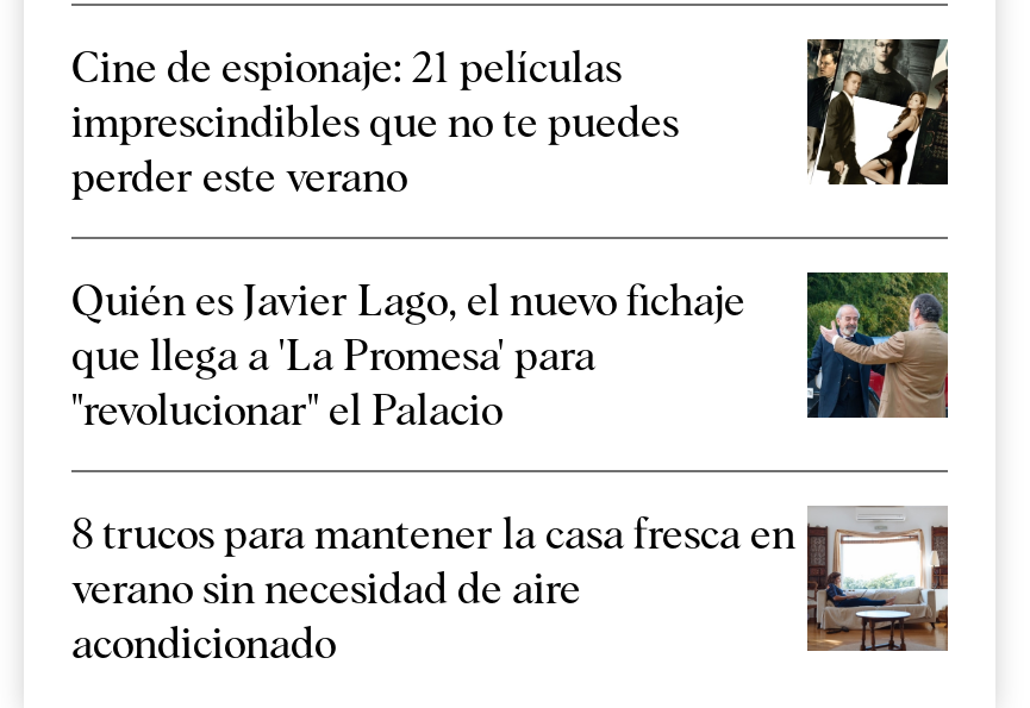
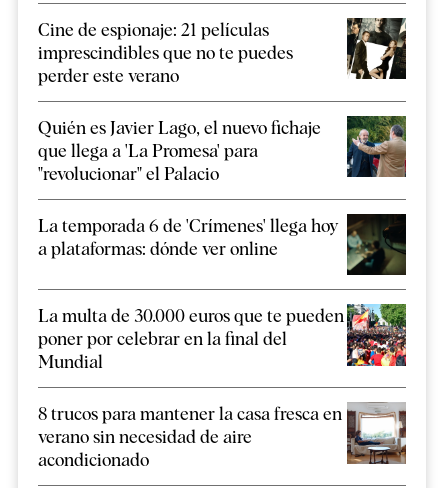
+ [image]
+ La temporada 6 de 'Crímenes' llega hoy
+ a plataformas: dónde ver online
+ La multa de 30.000 euros que te pueden
+ poner por celebrar en la final del
+ Mundial

+ [image]
